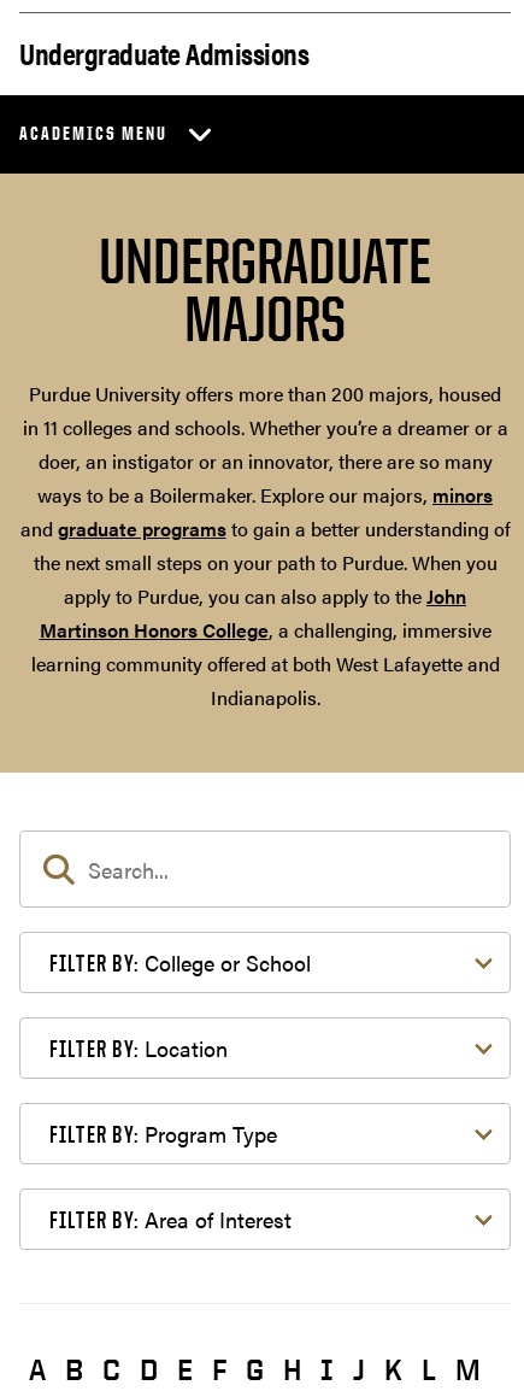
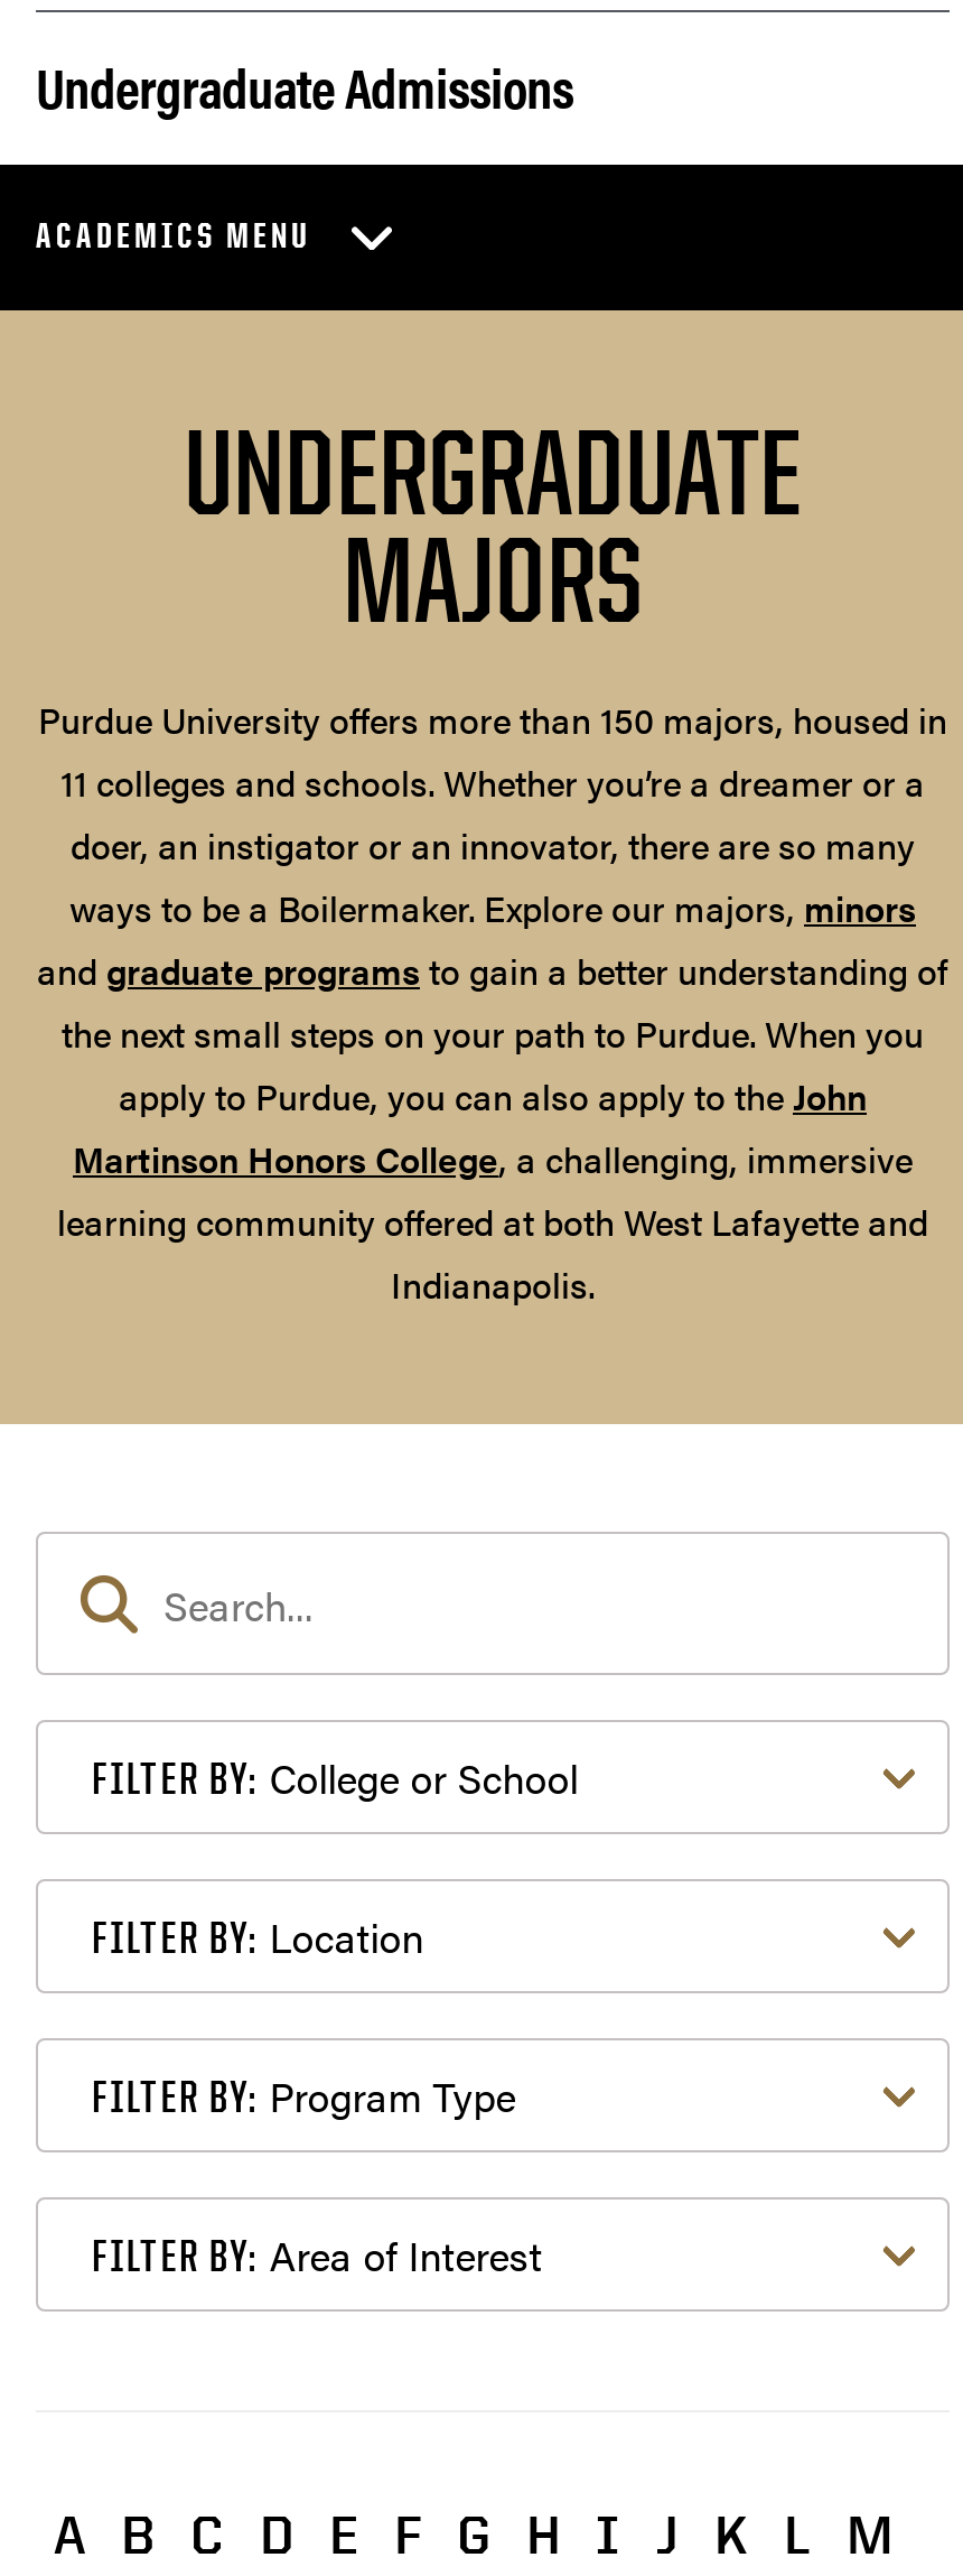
- Purdue University offers more than 200 majors, housed
- in 11 colleges and schools. Whether you’re a dreamer or a
+ Purdue University offers more than 150 majors, housed in
+ 11 colleges and schools. Whether you’re a dreamer or a
